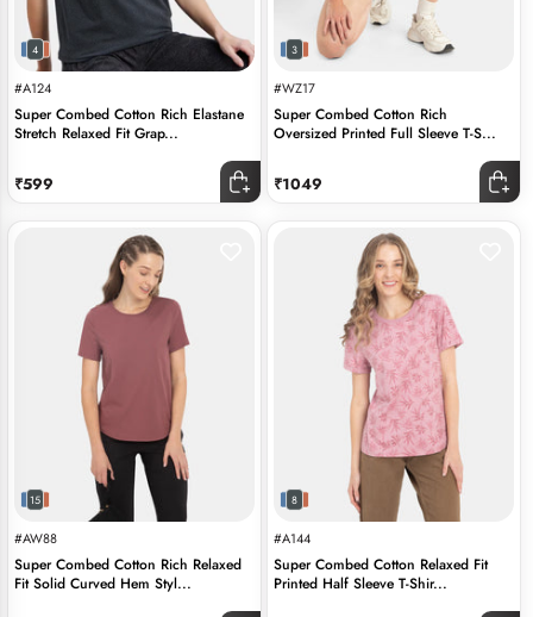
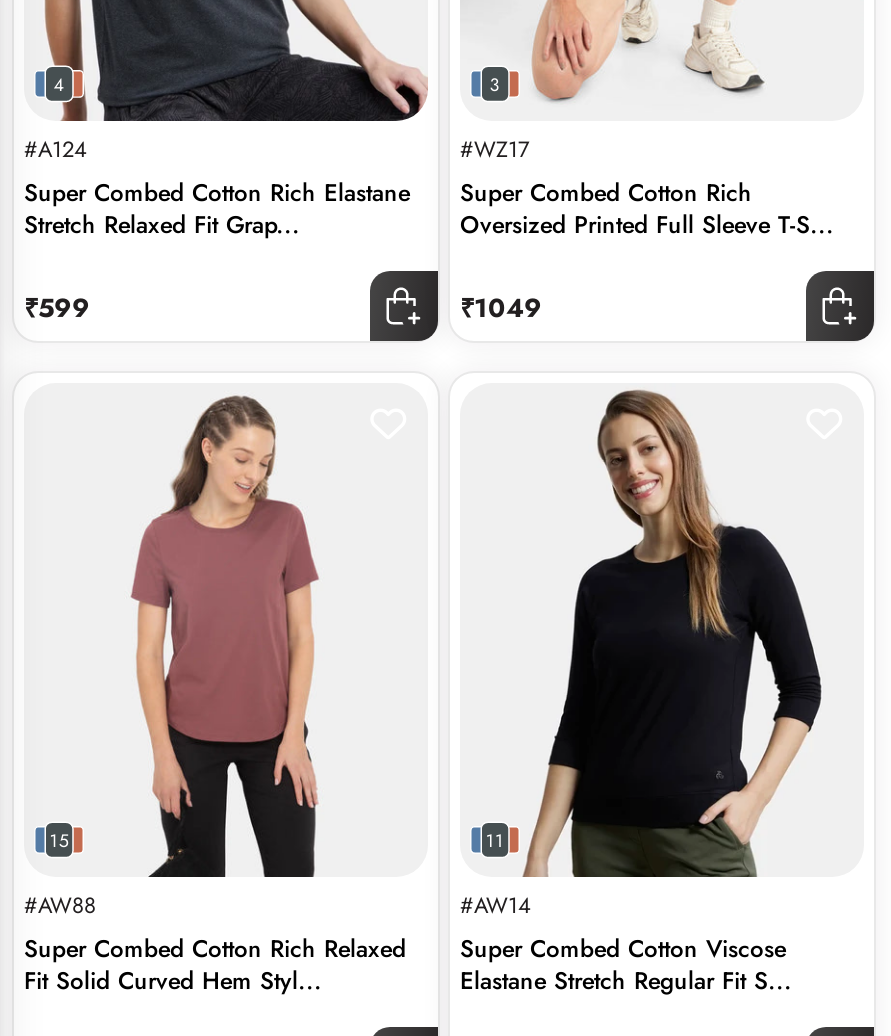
- [image]
- #A144
- Super Combed Cotton Relaxed Fit
- Printed Half Sleeve T-Shir...
+ [image]
+ #AW14
+ Super Combed Cotton Viscose
+ Elastane Stretch Regular Fit S...

- 8
+ 11
